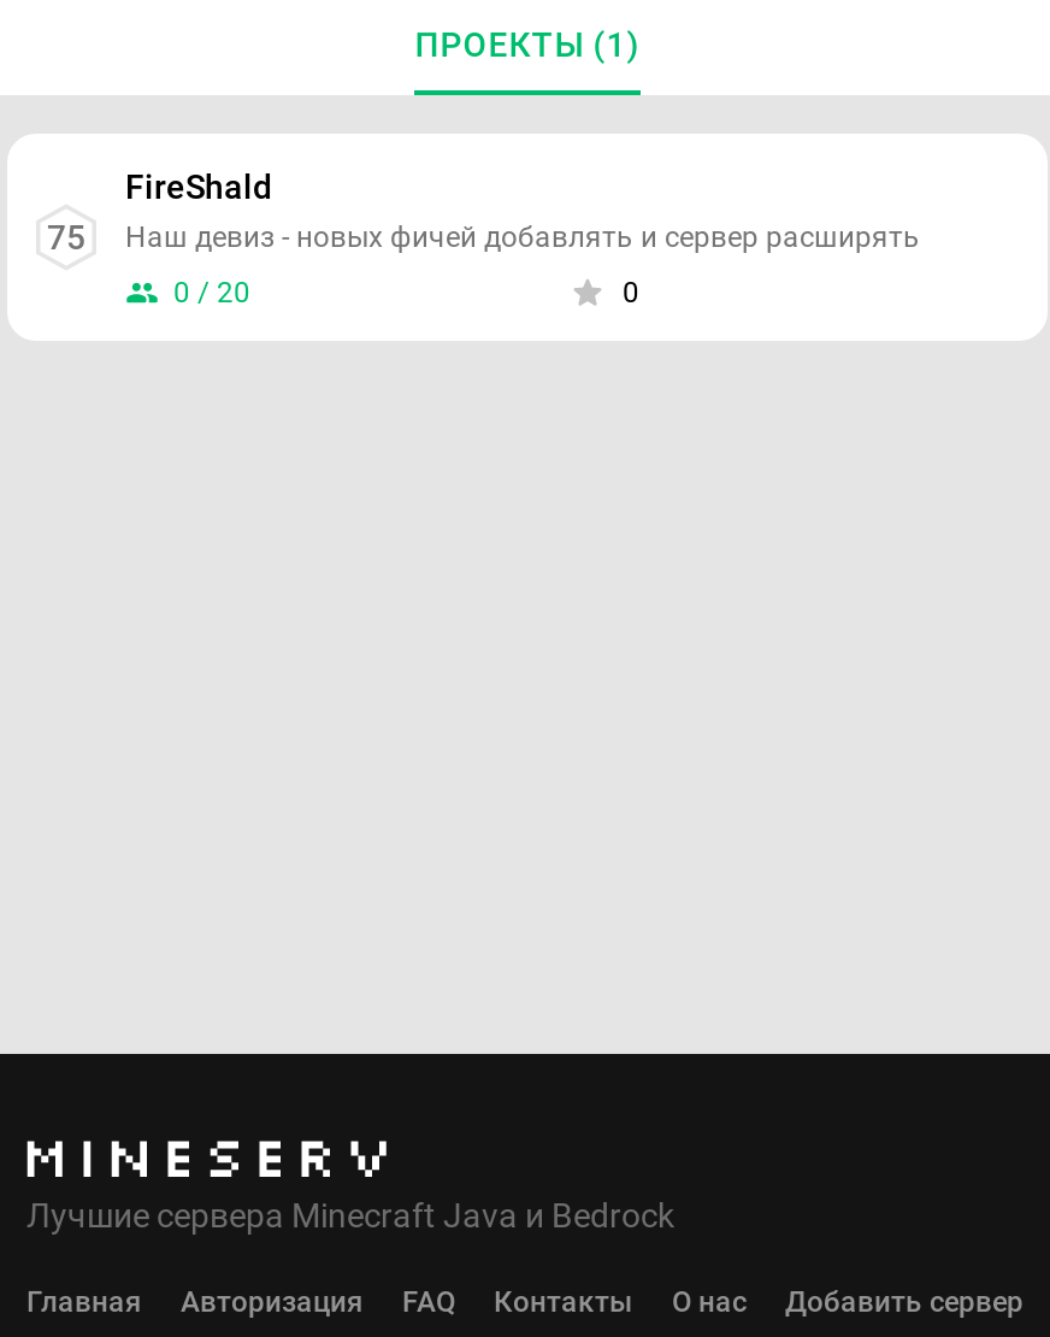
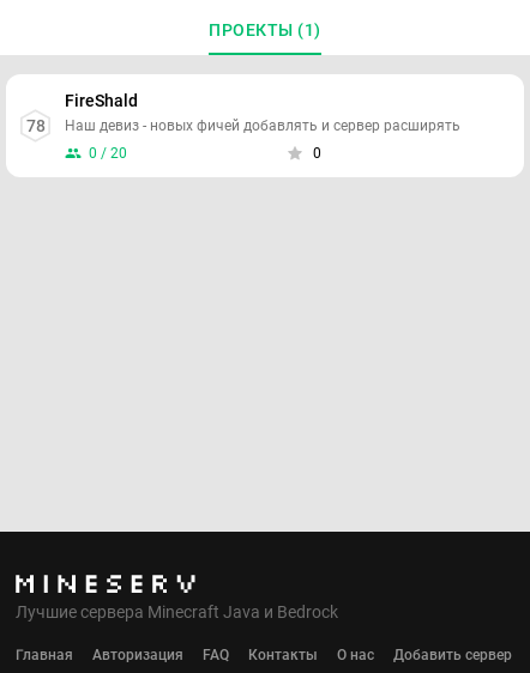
- 75 Наш девиз - новых фичей добавлять и сервер расширять
+ 78 Наш девиз - новых фичей добавлять и сервер расширять
